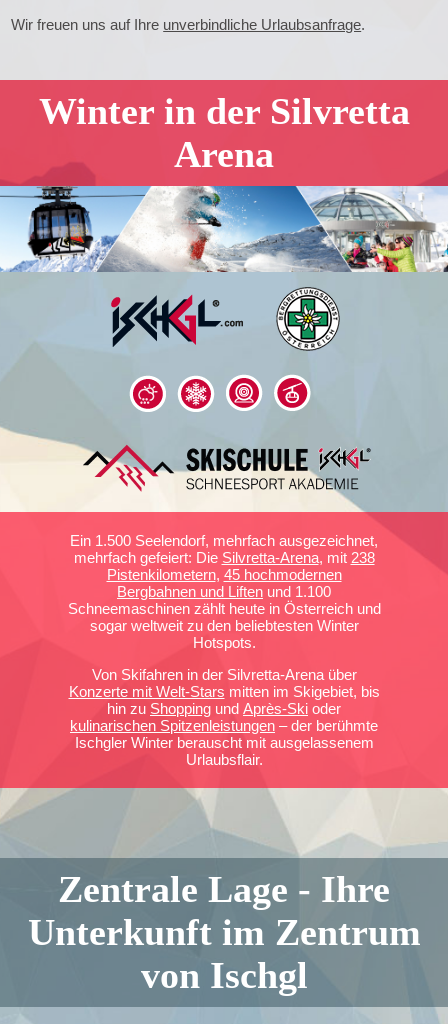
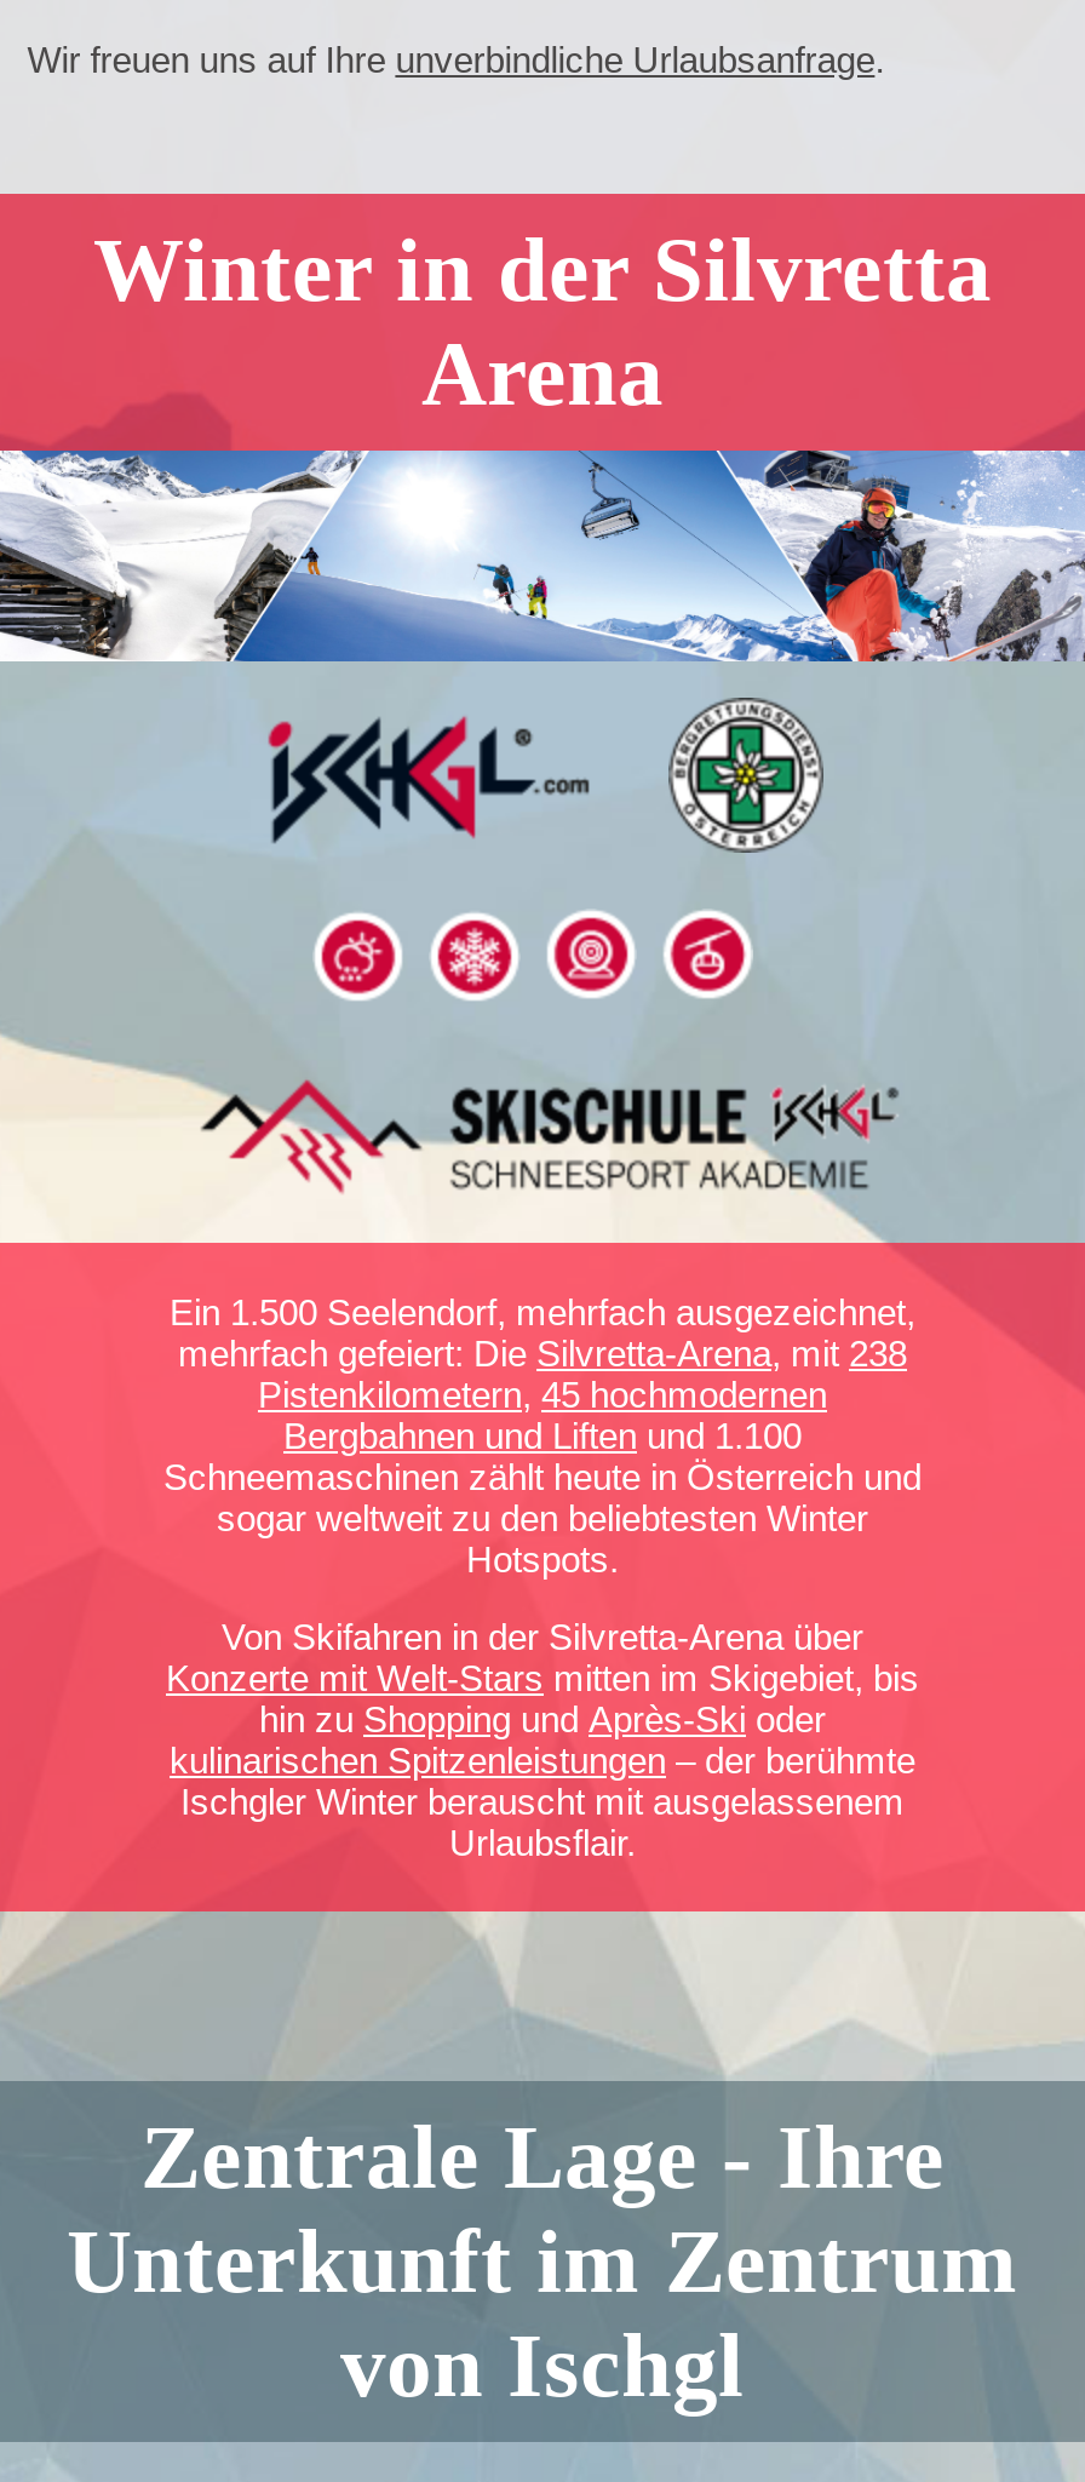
- [image]
+ [image]
